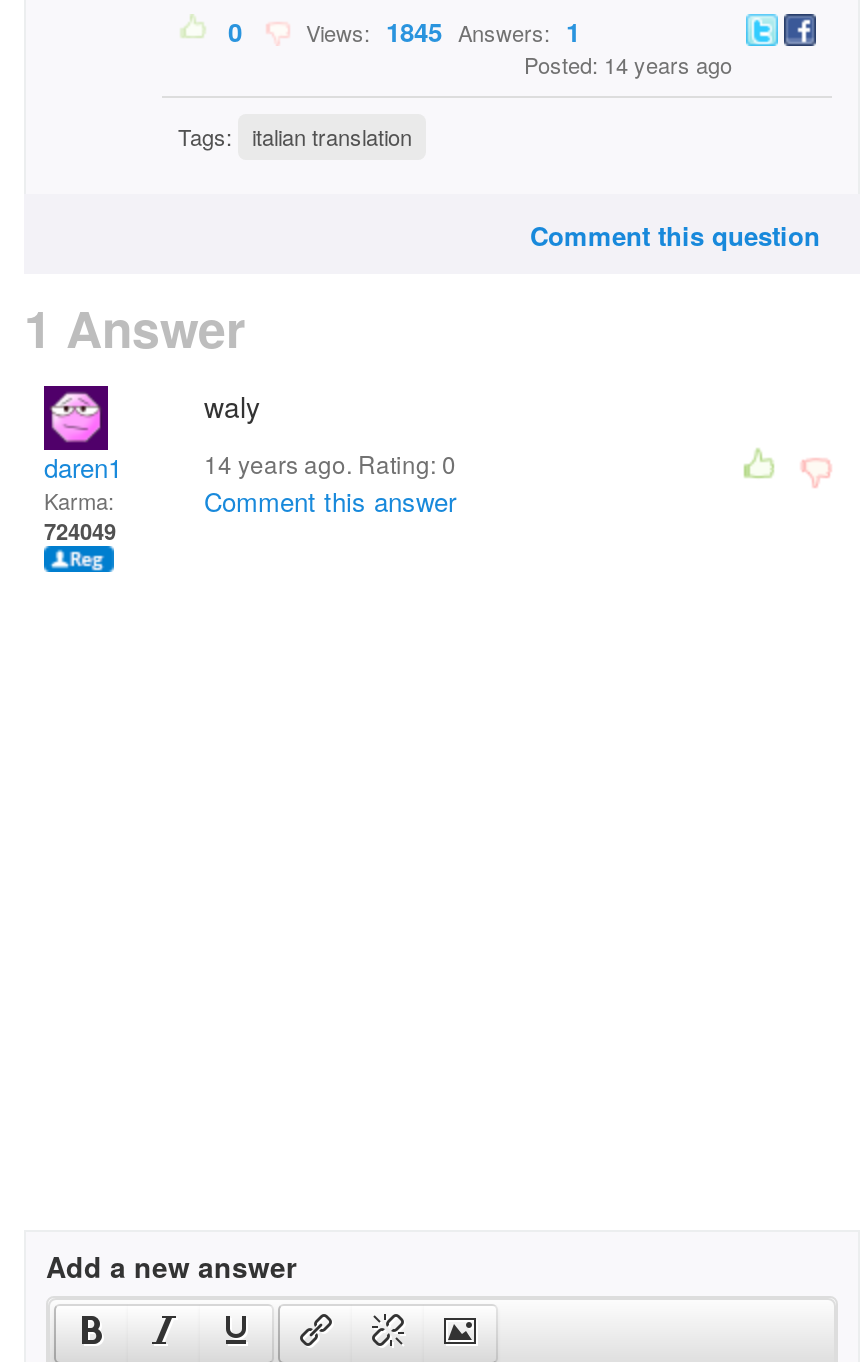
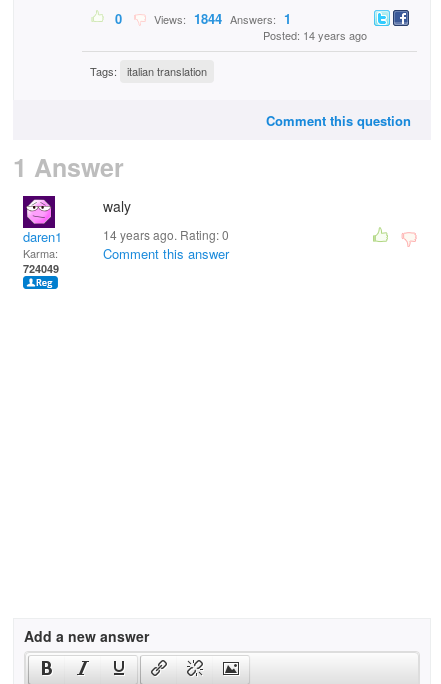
- Views: 1845 Answers: 1
+ Views: 1844 Answers: 1
